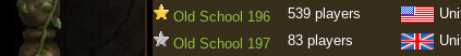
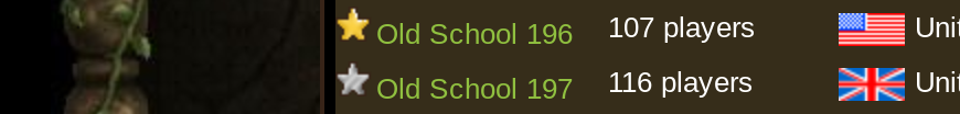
- Old School 196 539 players
+ Old School 196 107 players

- Old School 197 83 players
+ Old School 197 116 players
